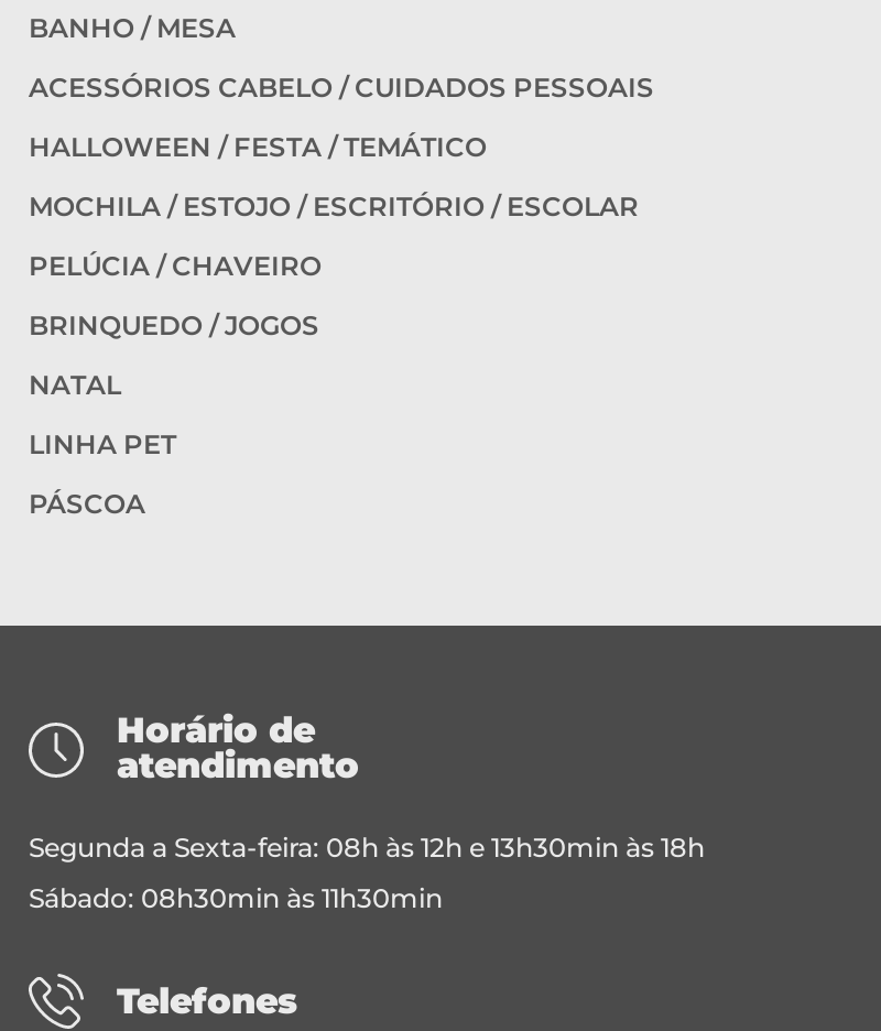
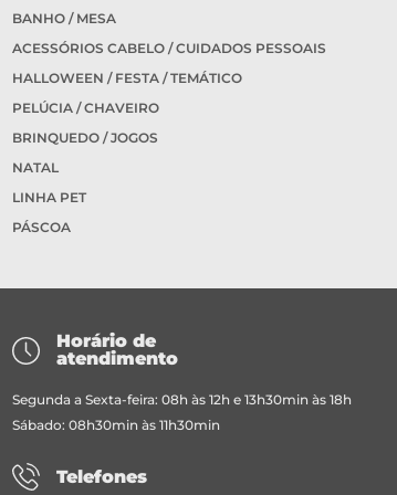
- MOCHILA / ESTOJO / ESCRITÓRIO / ESCOLAR
